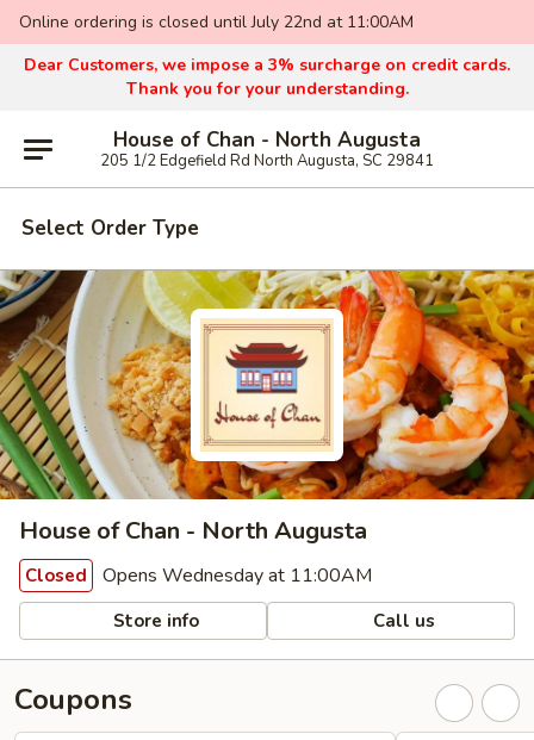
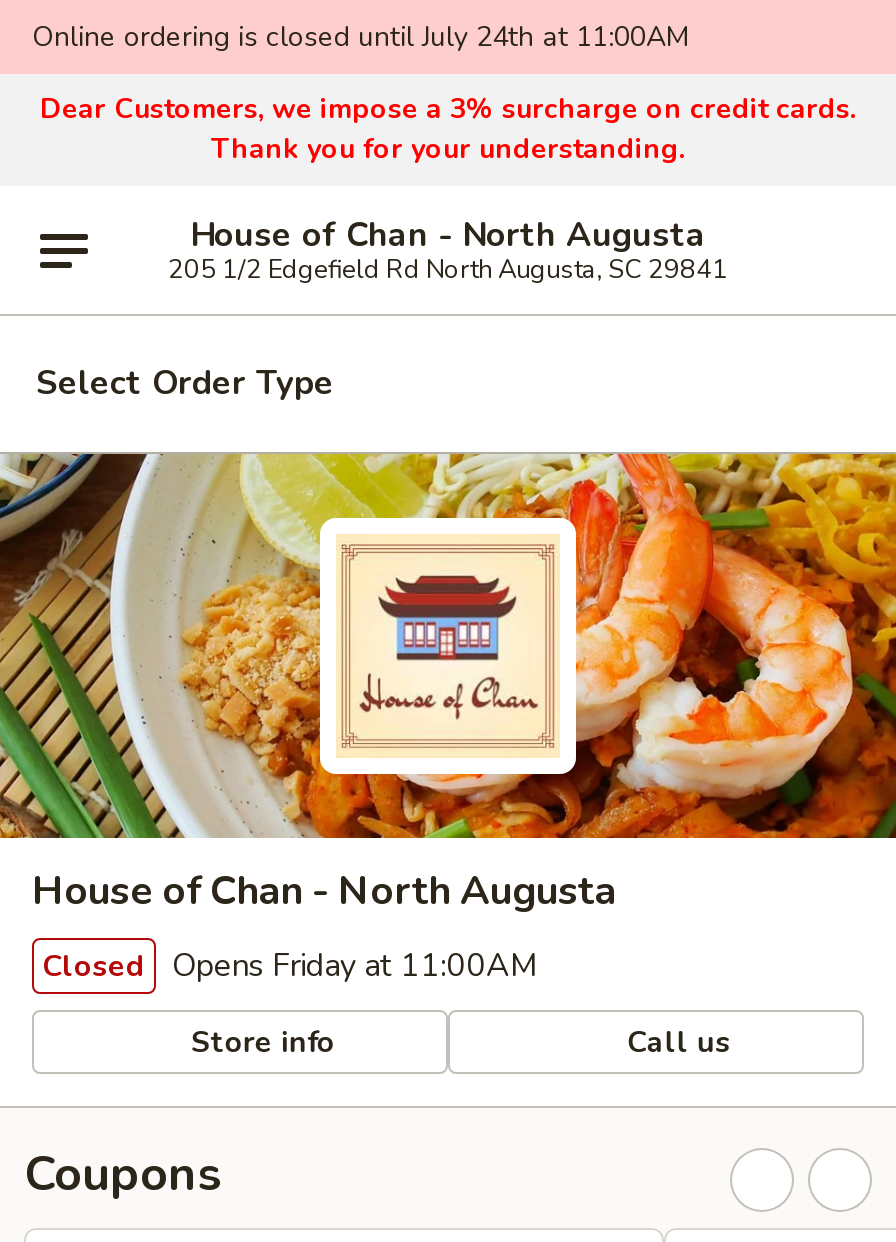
- Online ordering is closed until July 22nd at 11:00AM
+ Online ordering is closed until July 24th at 11:00AM

- Closed Opens Wednesday at 11:00AM
+ Closed Opens Friday at 11:00AM
